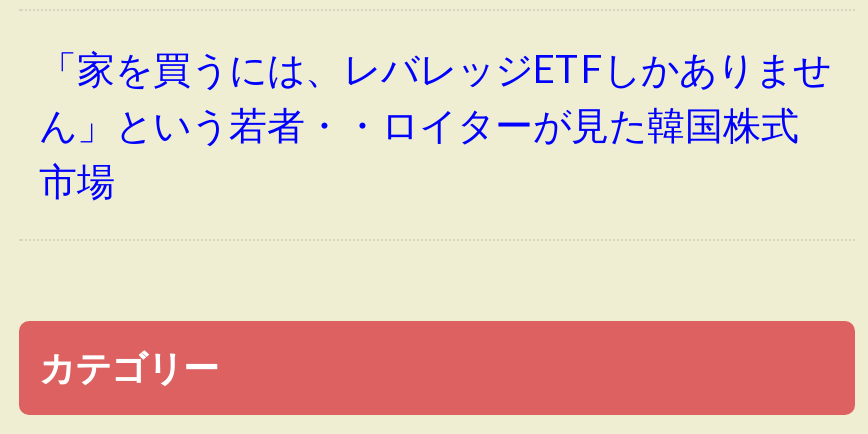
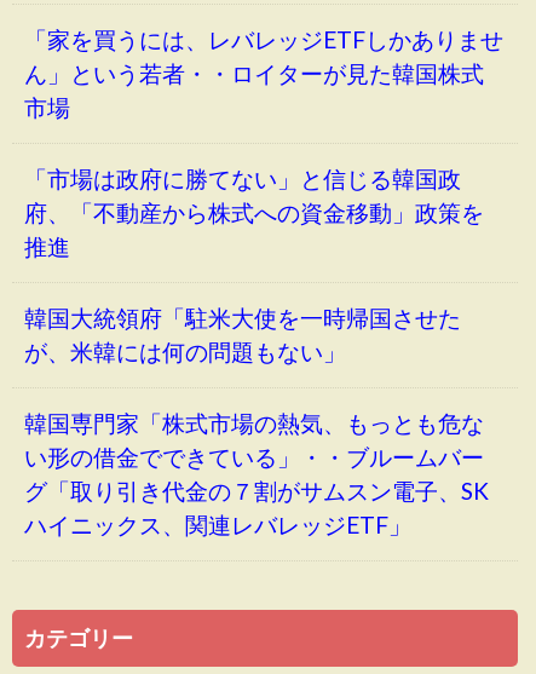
+ 「市場は政府に勝てない」と信じる韓国政
+ 府、「不動産から株式への資金移動」政策を
+ 推進
+ 韓国大統領府「駐米大使を一時帰国させた
+ が、米韓には何の問題もない」
+ 韓国専門家「株式市場の熱気、もっとも危な
+ い形の借金でできている」・・ブルームバー
+ グ「取り引き代金の７割がサムスン電子、SK
+ ハイニックス、関連レバレッジETF」
